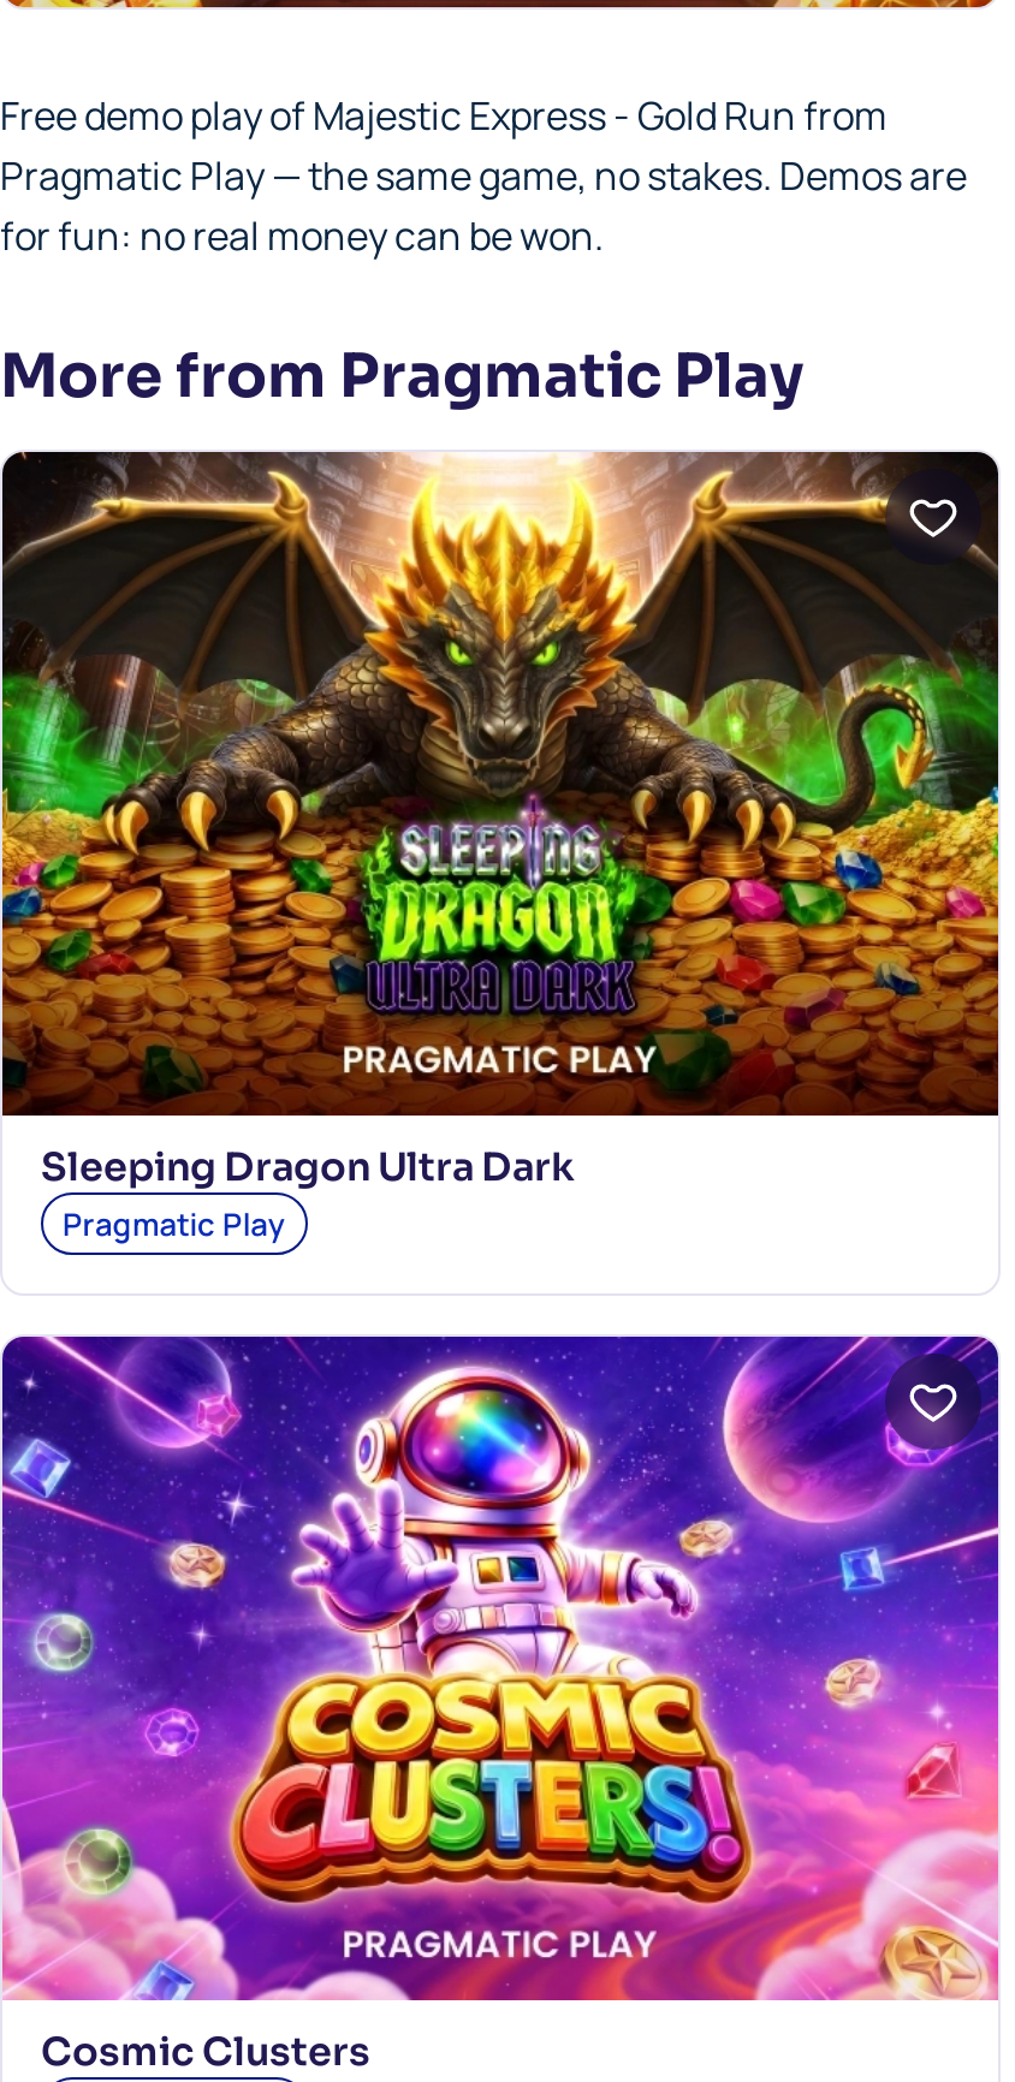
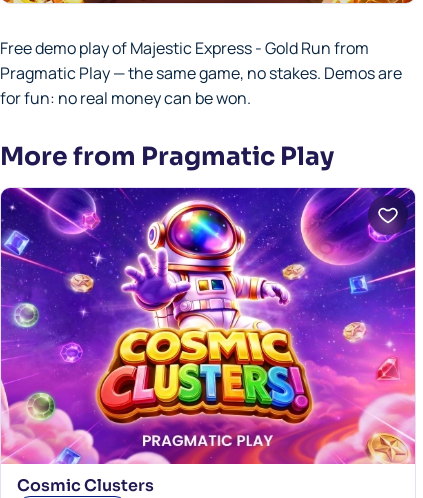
- [image]
- Sleeping Dragon Ultra Dark
- Pragmatic Play
